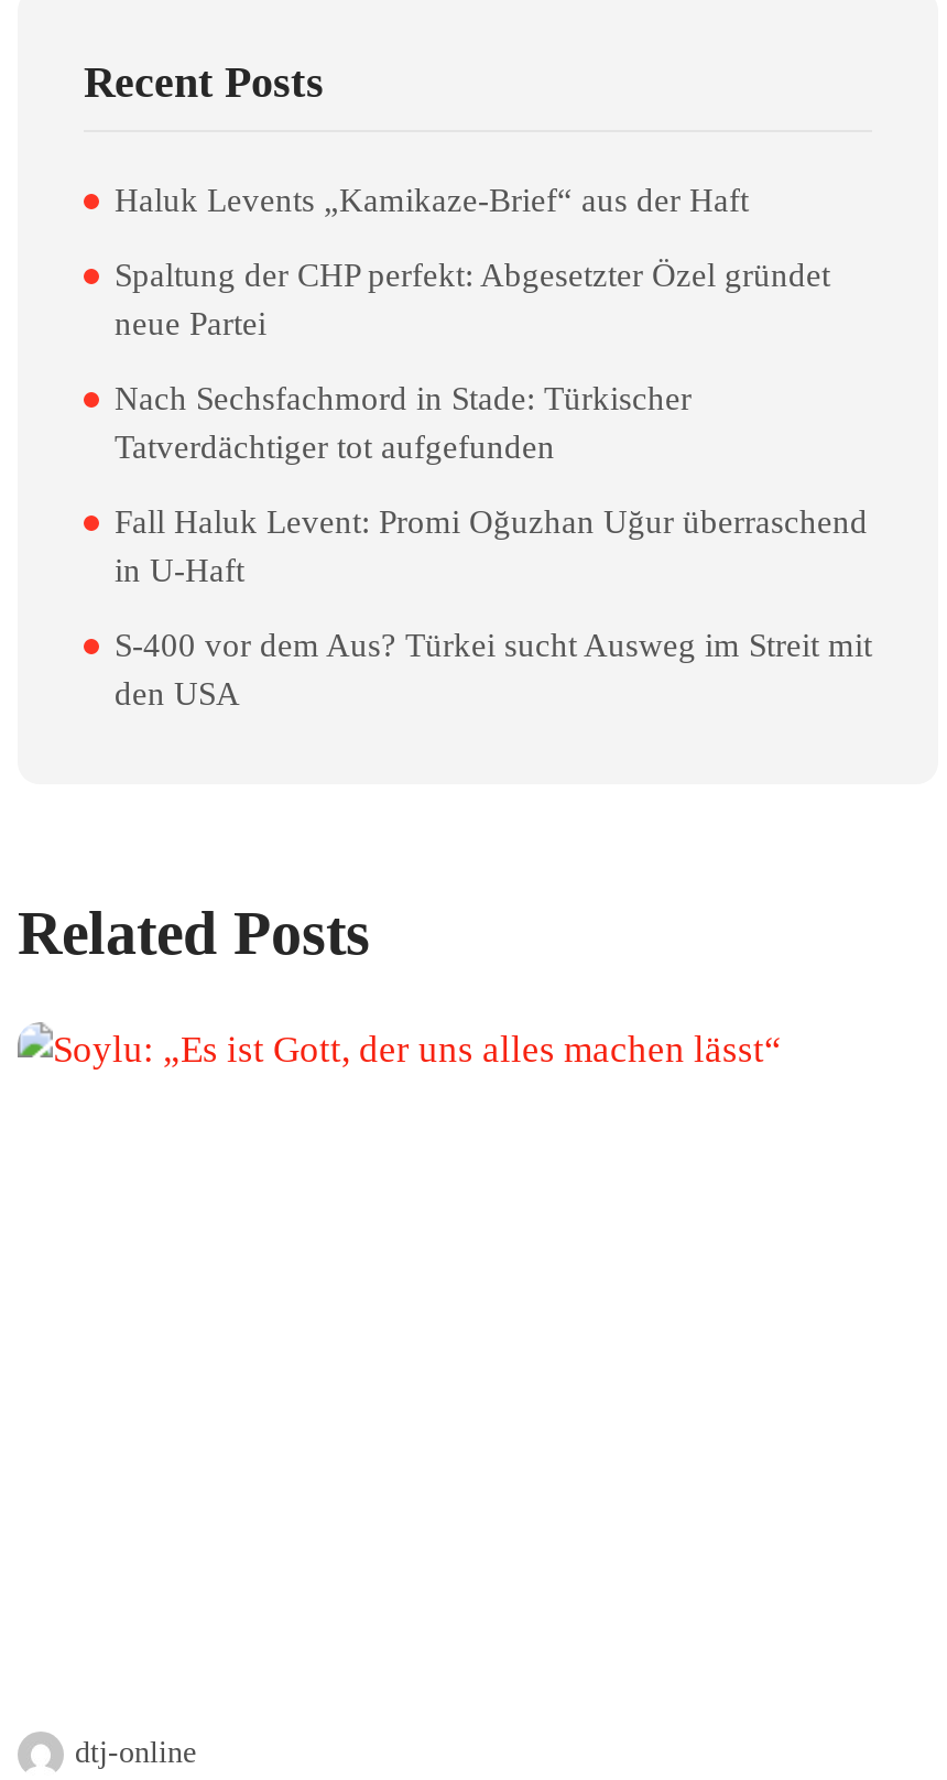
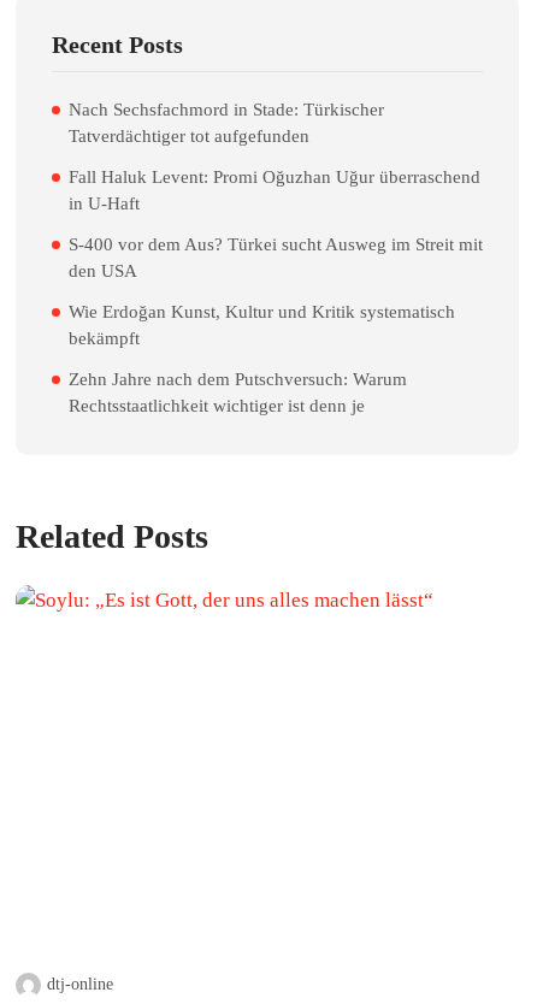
- Haluk Levents „Kamikaze-Brief“ aus der Haft
- Spaltung der CHP perfekt: Abgesetzter Özel gründet
- neue Partei

moved up: Nach Sechsfachmord in Stade: Türkischer | Tatverdächtiger tot aufgefunden | Fall Haluk Levent: Promi Oğuzhan Uğur überraschend | in U-Haft | S-400 vor dem Aus? Türkei sucht Ausweg im Streit mit | den USA

+ Wie Erdoğan Kunst, Kultur und Kritik systematisch
+ bekämpft
+ Zehn Jahre nach dem Putschversuch: Warum
+ Rechtsstaatlichkeit wichtiger ist denn je
